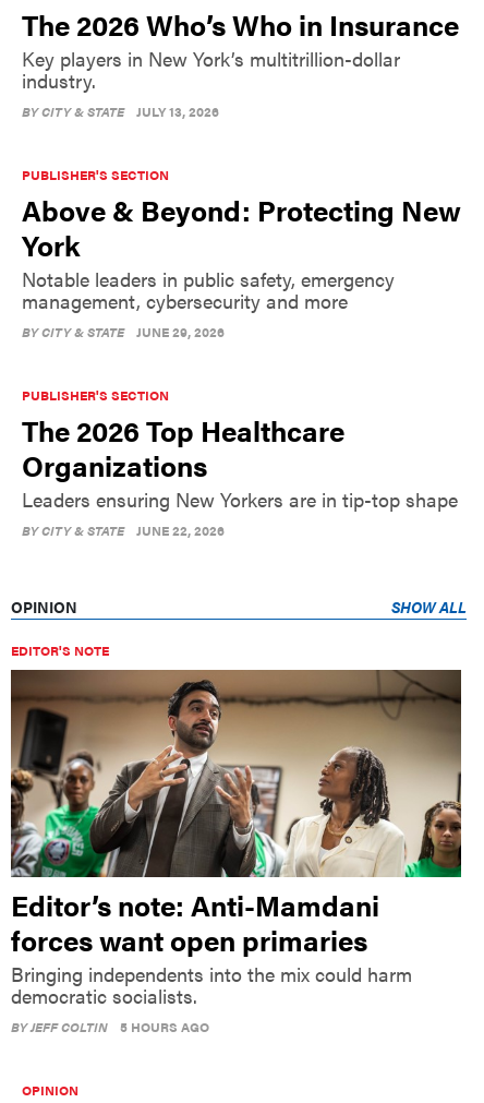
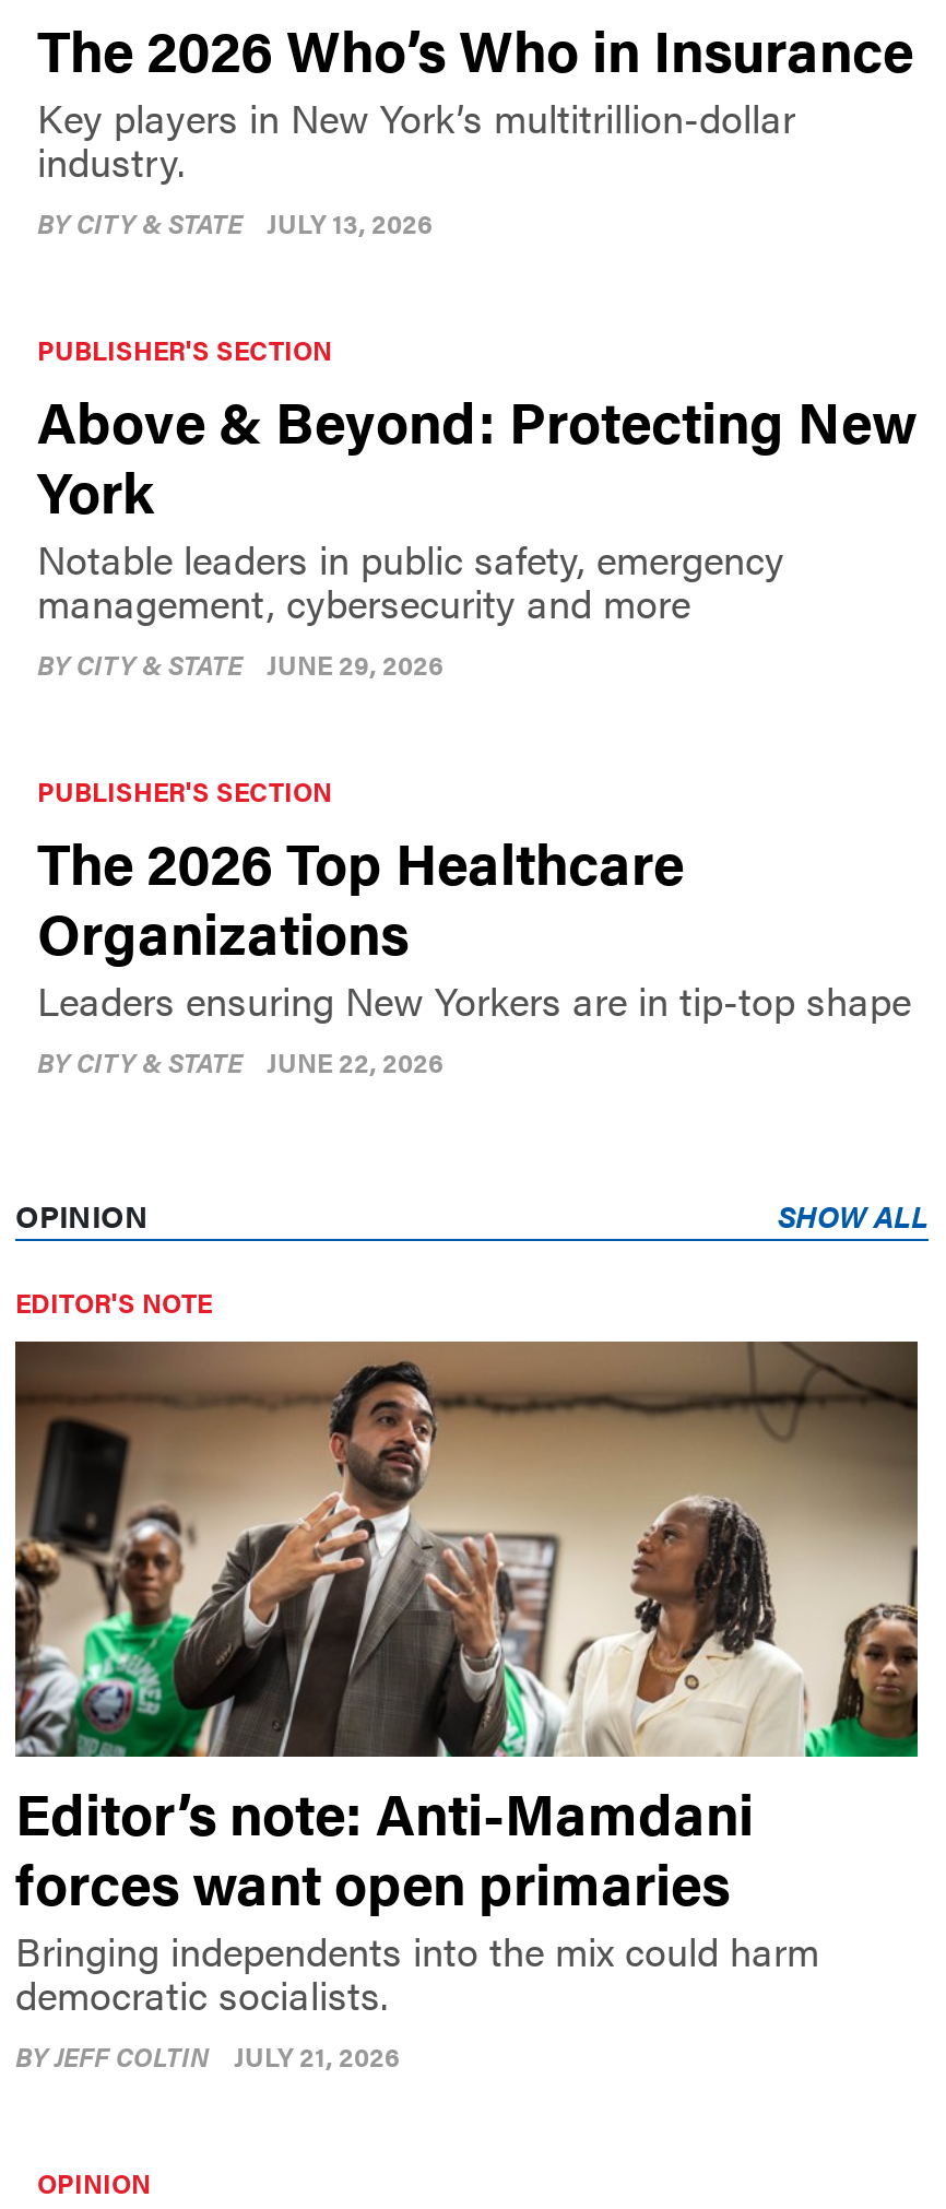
- BYJEFF COLTIN 5 HOURS AGO
+ BYJEFF COLTIN JULY 21, 2026
